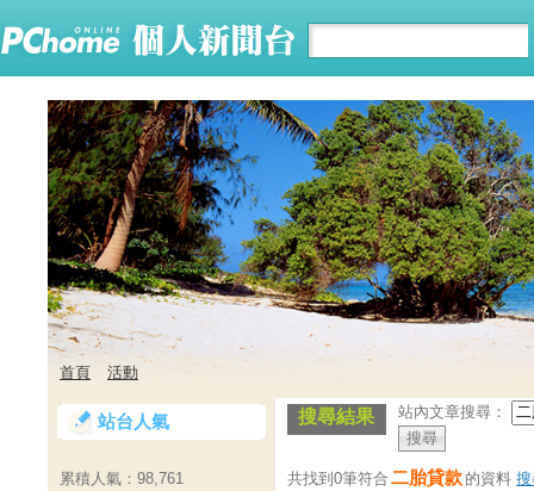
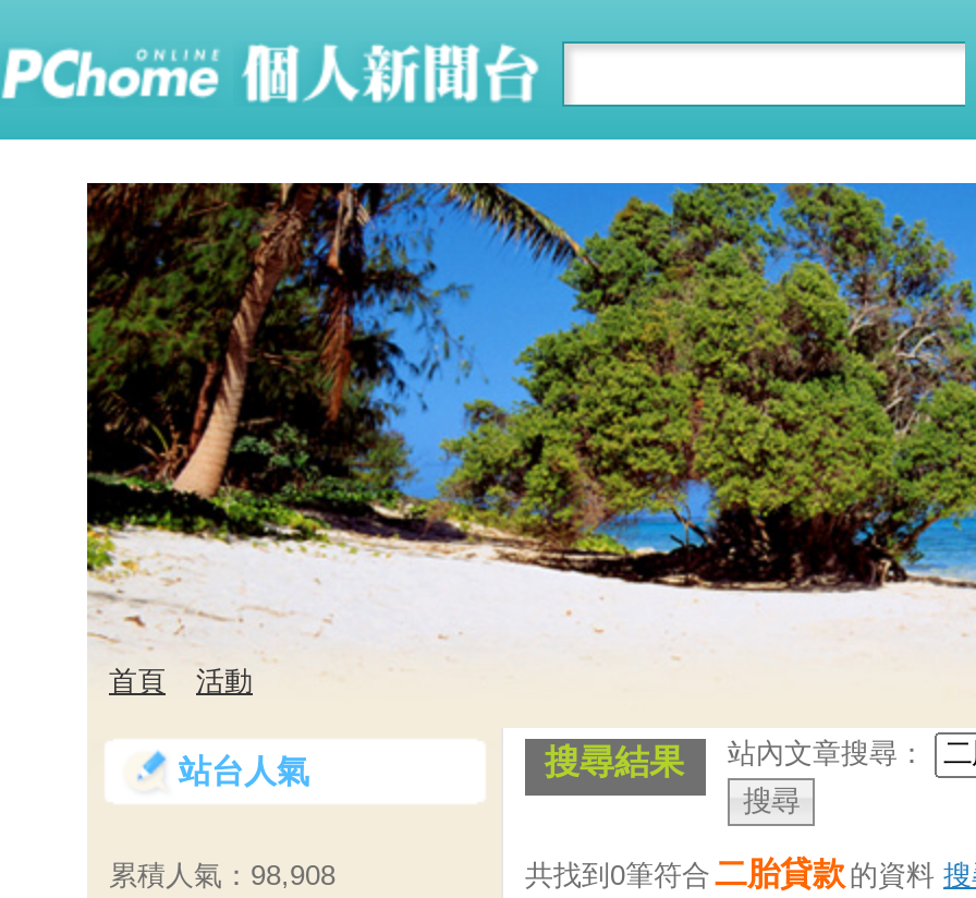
- 累積人氣：98,761
+ 累積人氣：98,908
